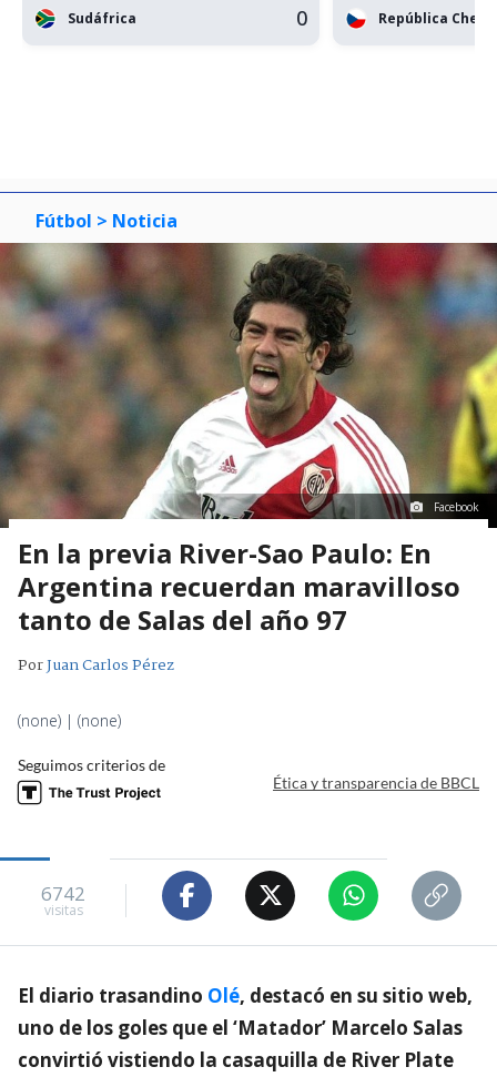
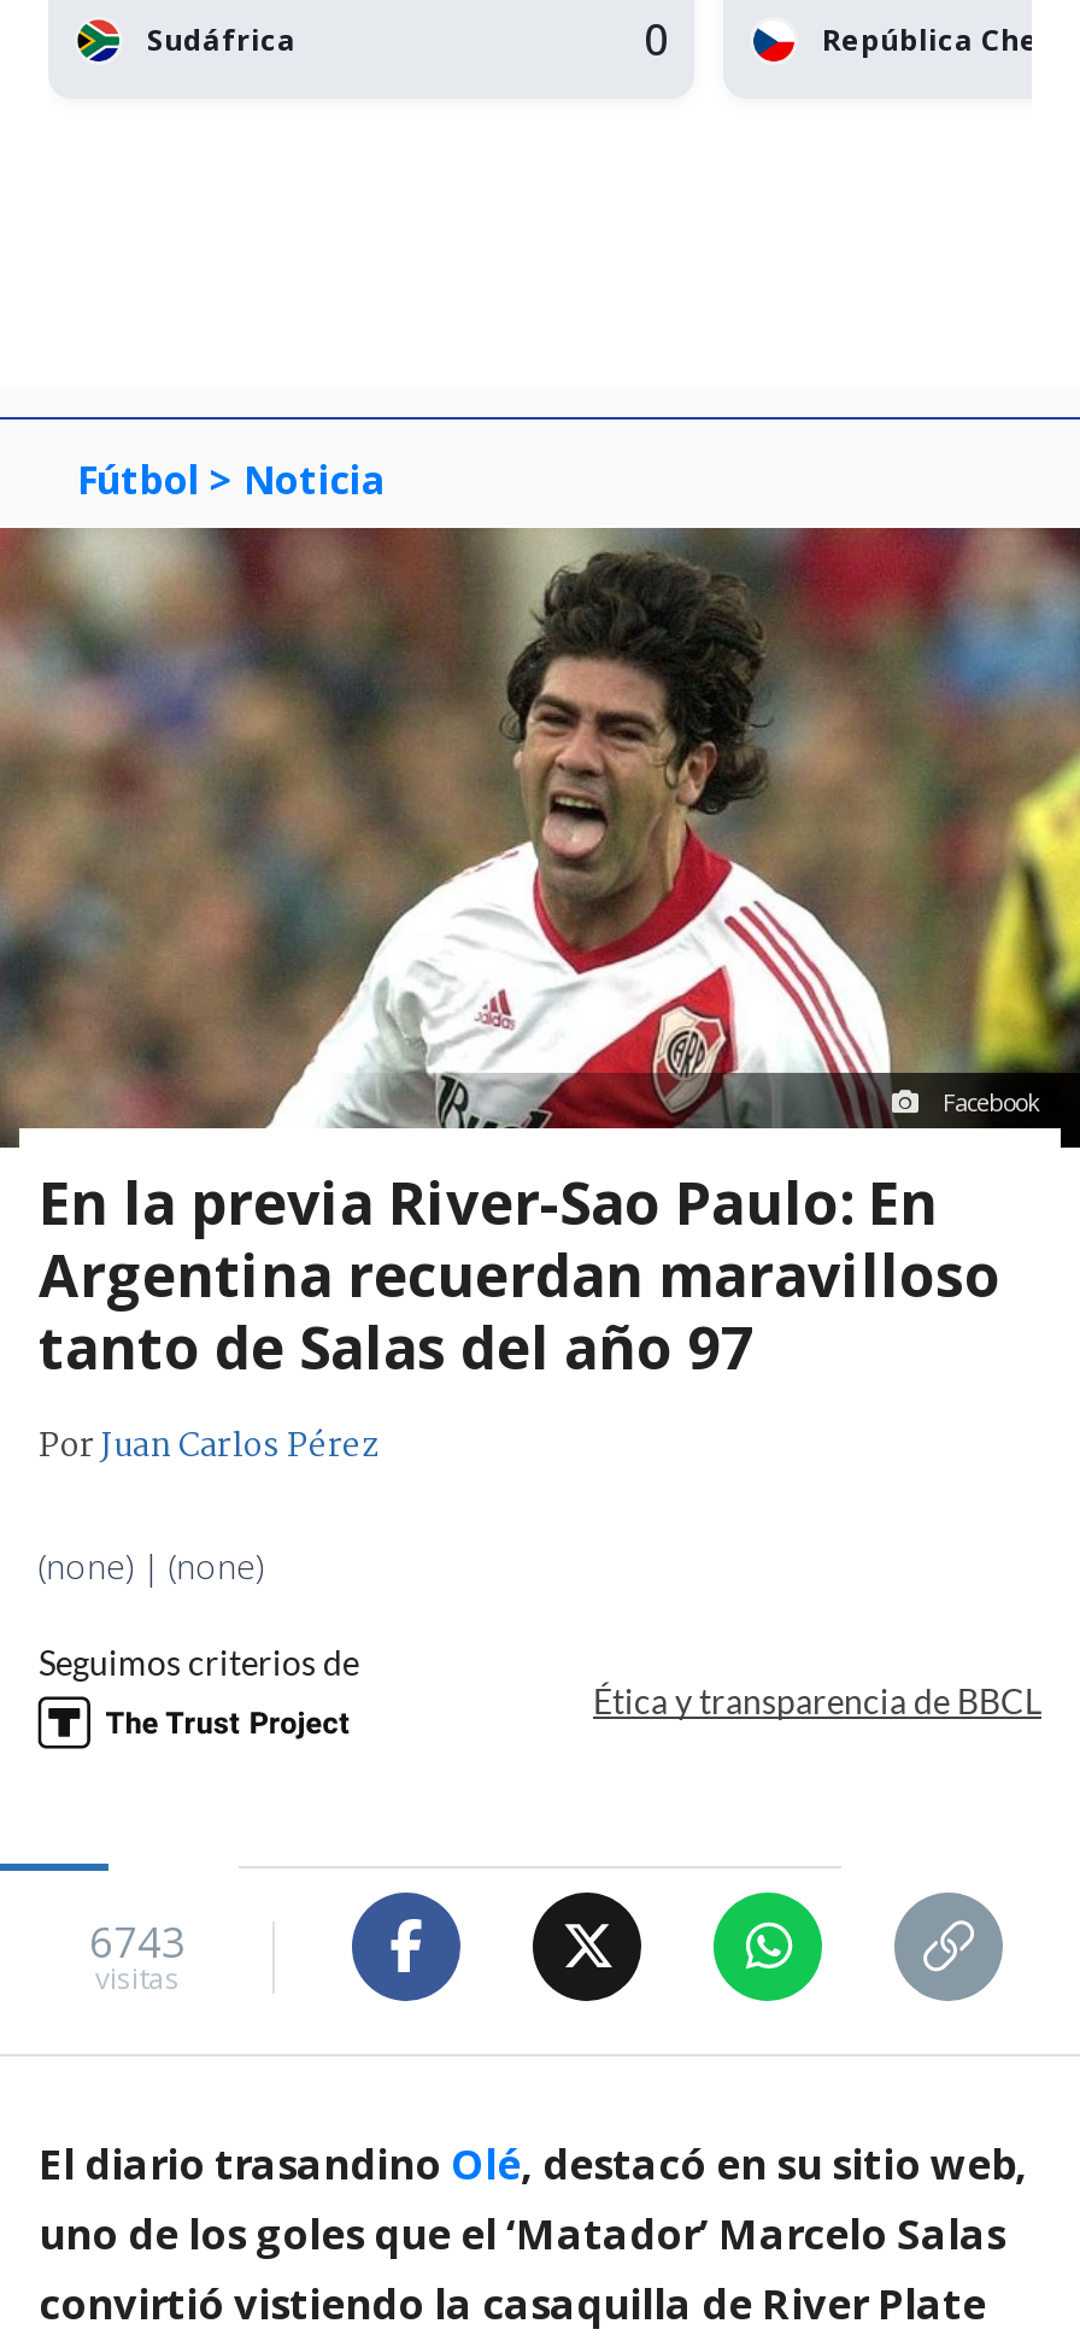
- 6742
+ 6743
